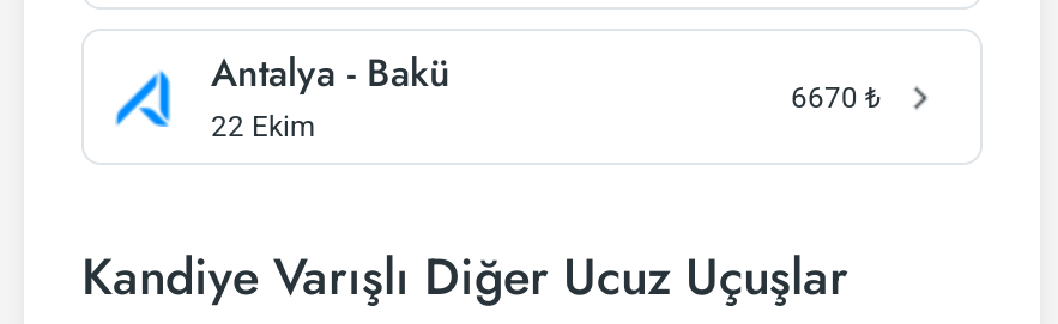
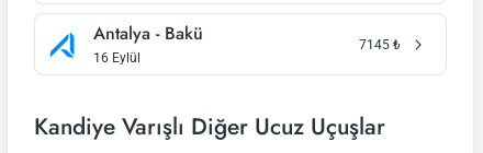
- 6670 ₺
+ 7145 ₺

- 22 Ekim
+ 16 Eylül
